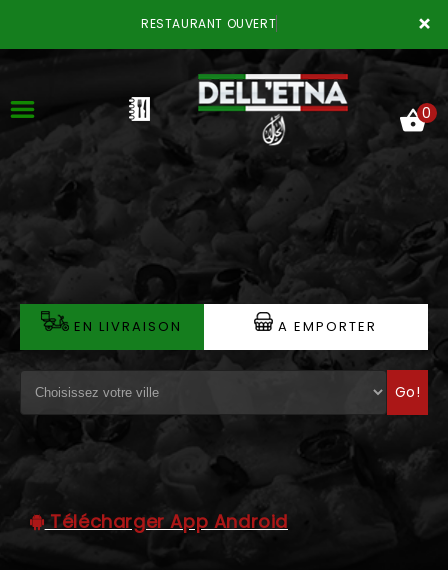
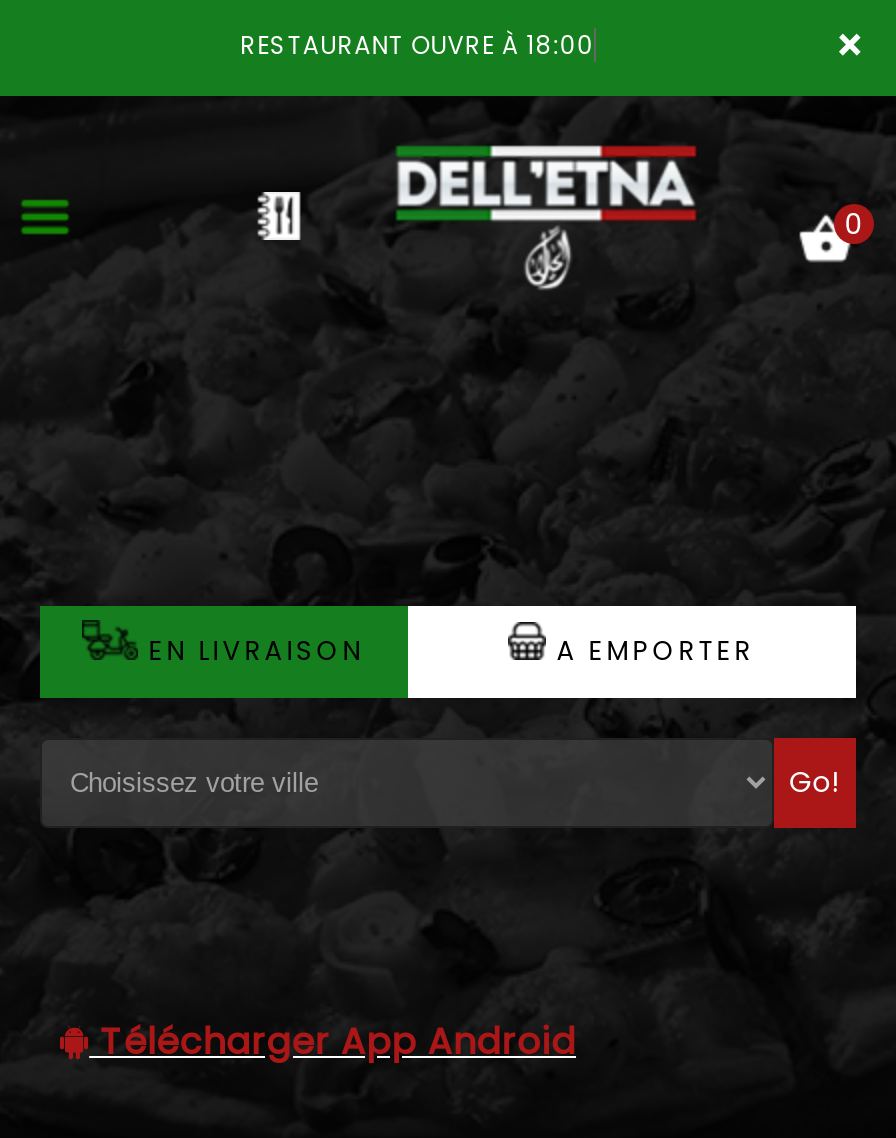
- RESTAURANT OUVERT
+ RESTAURANT OUVRE À 18:00
